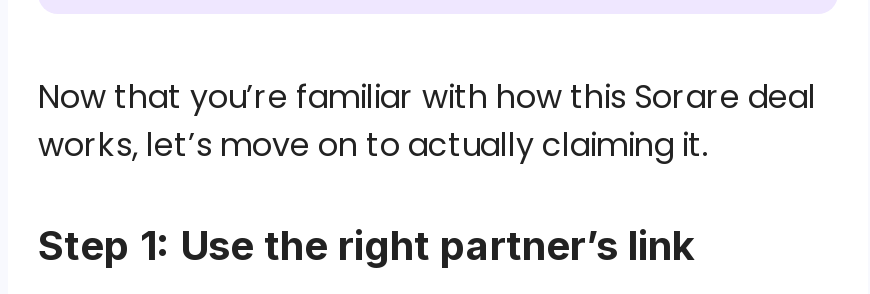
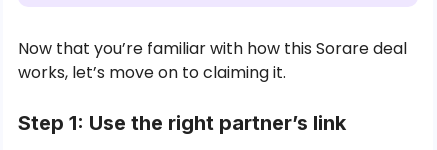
- works, let’s move on to actually claiming it.
+ works, let’s move on to claiming it.
